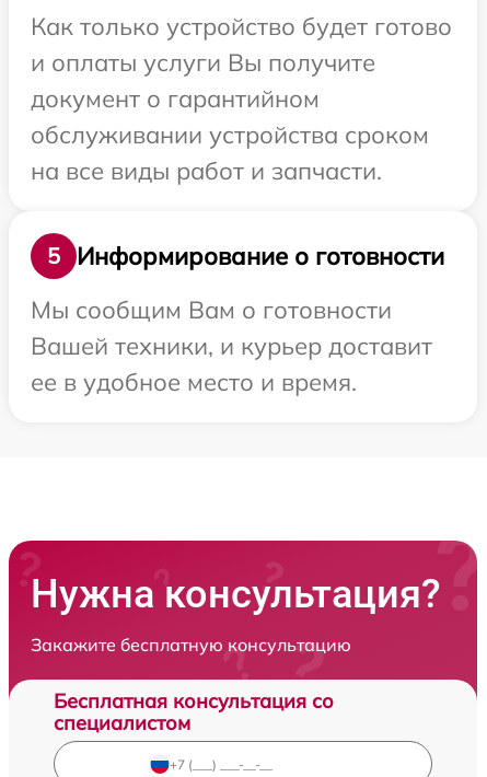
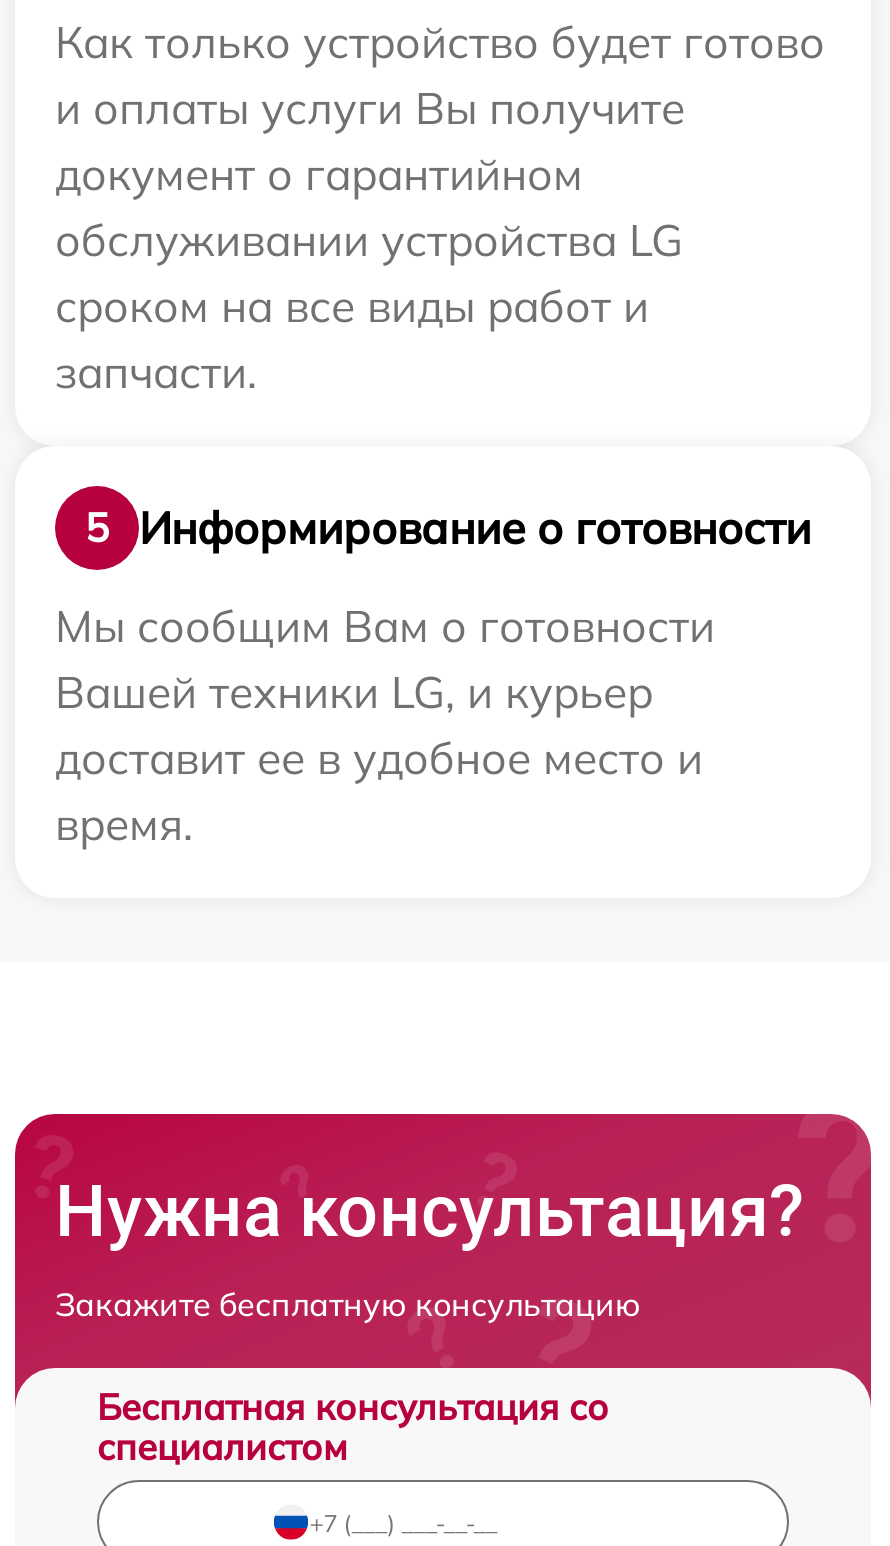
- обслуживании устройства сроком
- на все виды работ и запчасти.
+ обслуживании устройства LG
+ сроком на все виды работ и
+ запчасти.

- Вашей техники, и курьер доставит
- ее в удобное место и время.
+ Вашей техники LG, и курьер
+ доставит ее в удобное место и
+ время.
